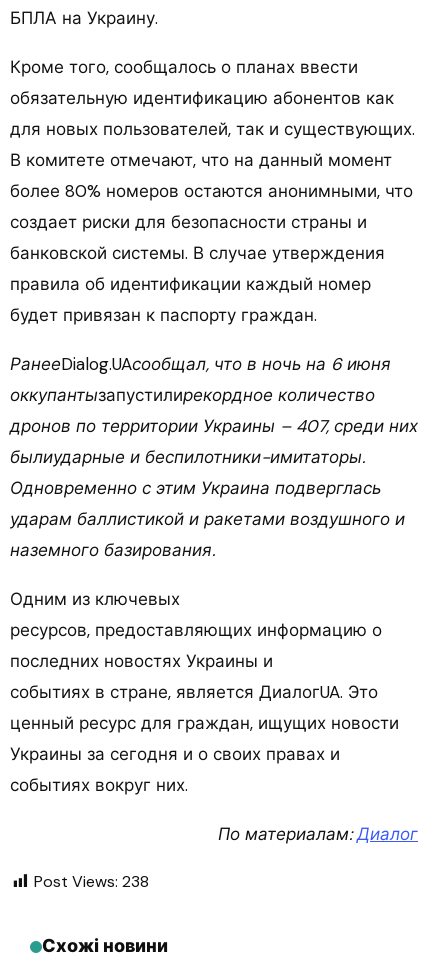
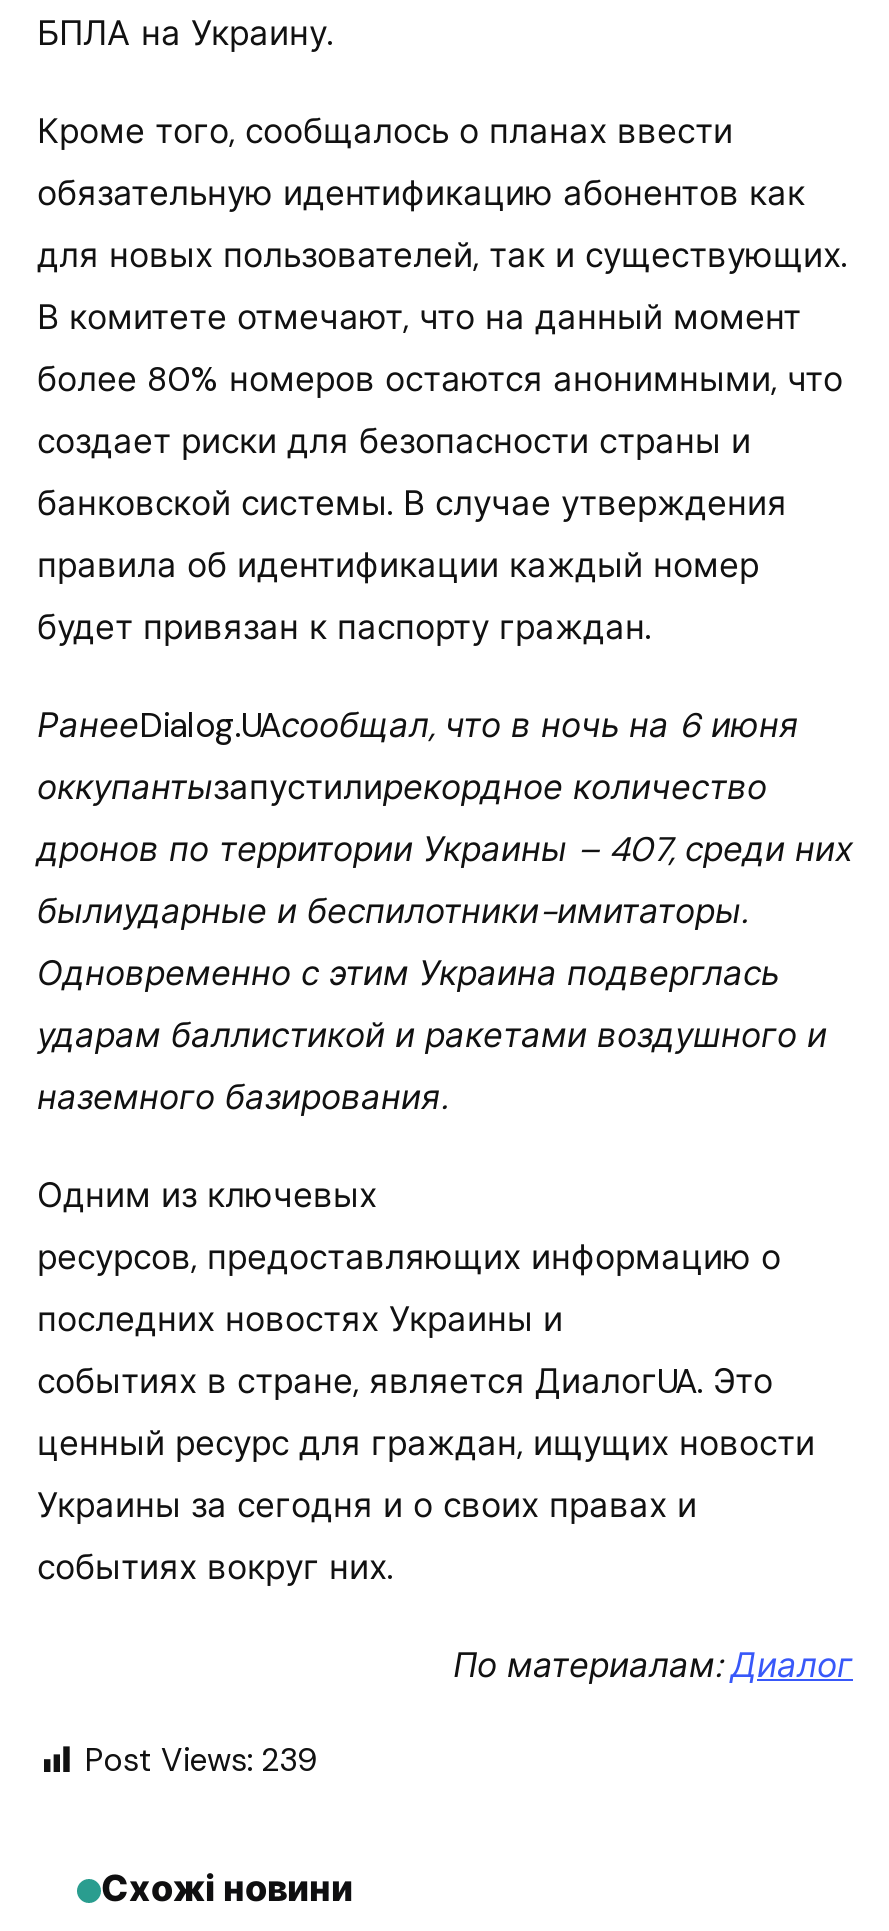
- Post Views: 238
+ Post Views: 239
